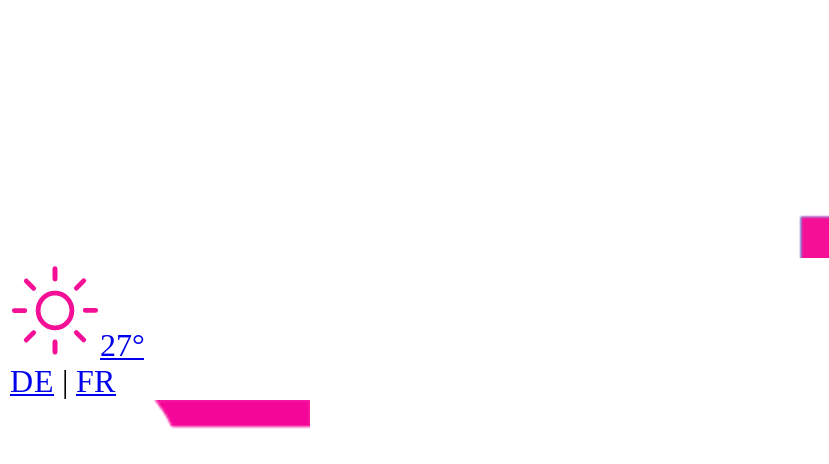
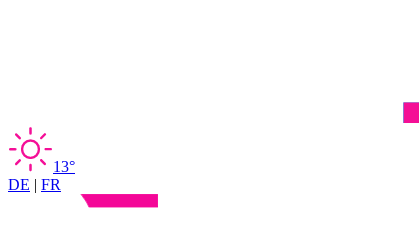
- 27°
+ 13°
